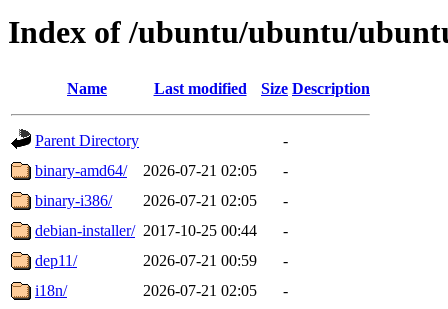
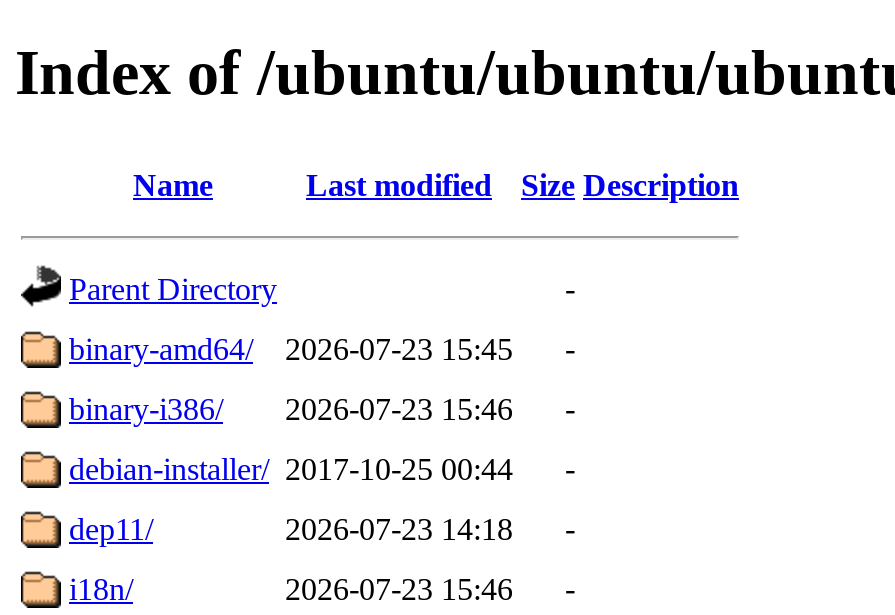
- 2026-07-21 02:05
+ 2026-07-23 15:45

- 2026-07-21 02:05
+ 2026-07-23 15:46

- 2026-07-21 00:59
+ 2026-07-23 14:18

- 2026-07-21 02:05
+ 2026-07-23 15:46
